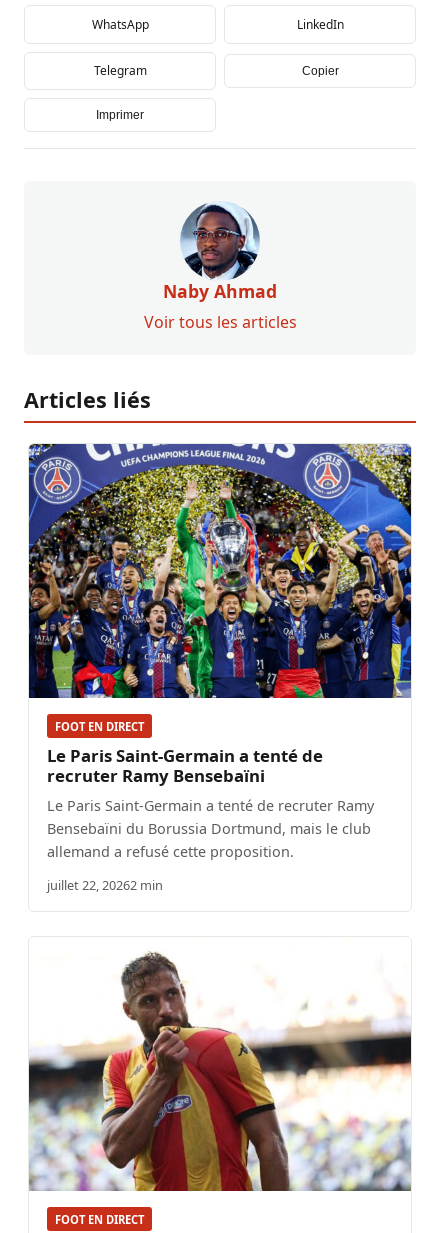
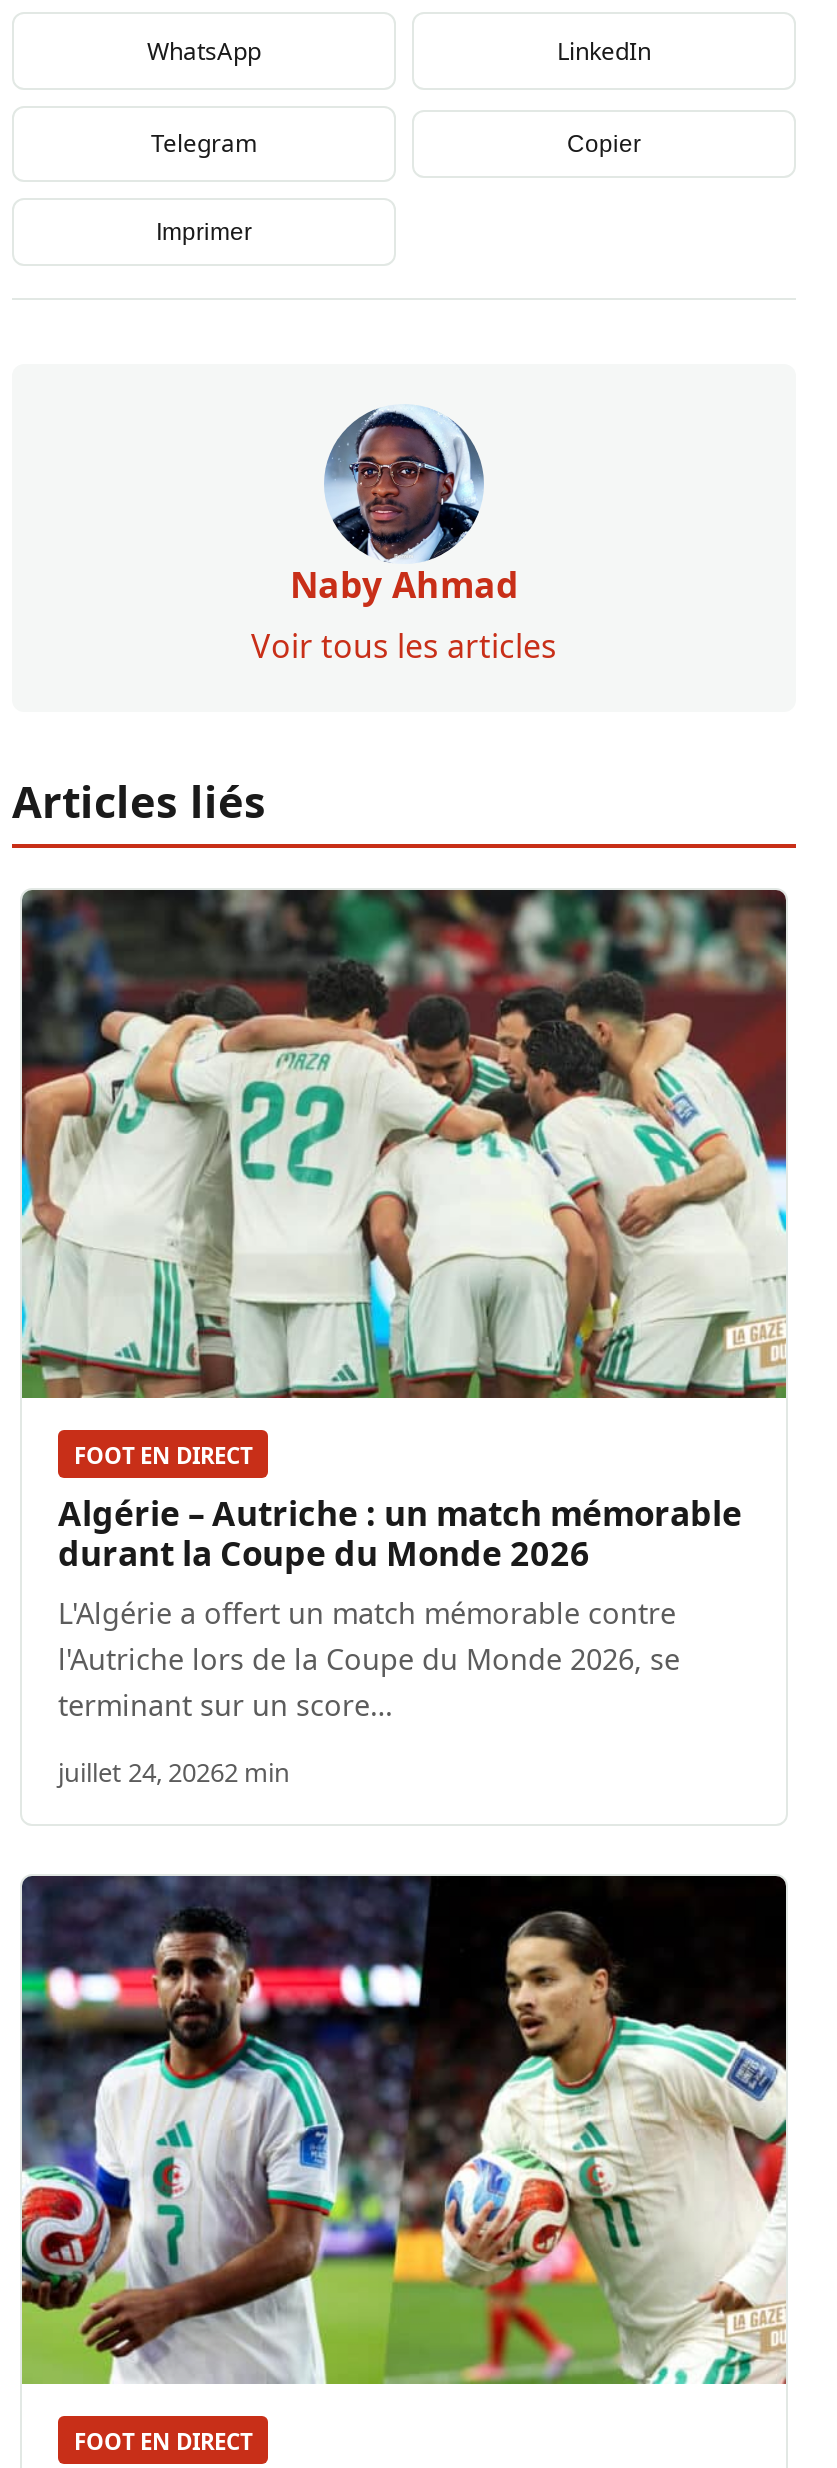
- [image]
+ [image]

- Le Paris Saint-Germain a tenté de
- recruter Ramy Bensebaïni
- Le Paris Saint-Germain a tenté de recruter Ramy
- Bensebaïni du Borussia Dortmund, mais le club
- allemand a refusé cette proposition.
+ Algérie – Autriche : un match mémorable
+ durant la Coupe du Monde 2026
+ L'Algérie a offert un match mémorable contre
+ l'Autriche lors de la Coupe du Monde 2026, se
+ terminant sur un score…

- juillet 22, 20262 min
+ juillet 24, 20262 min

- [image]
+ [image]
